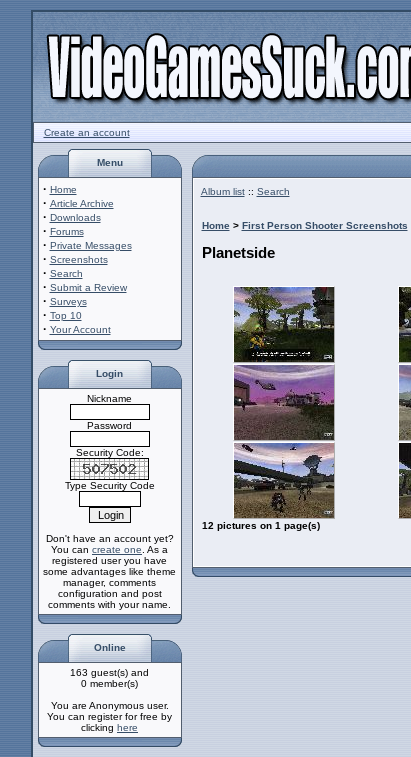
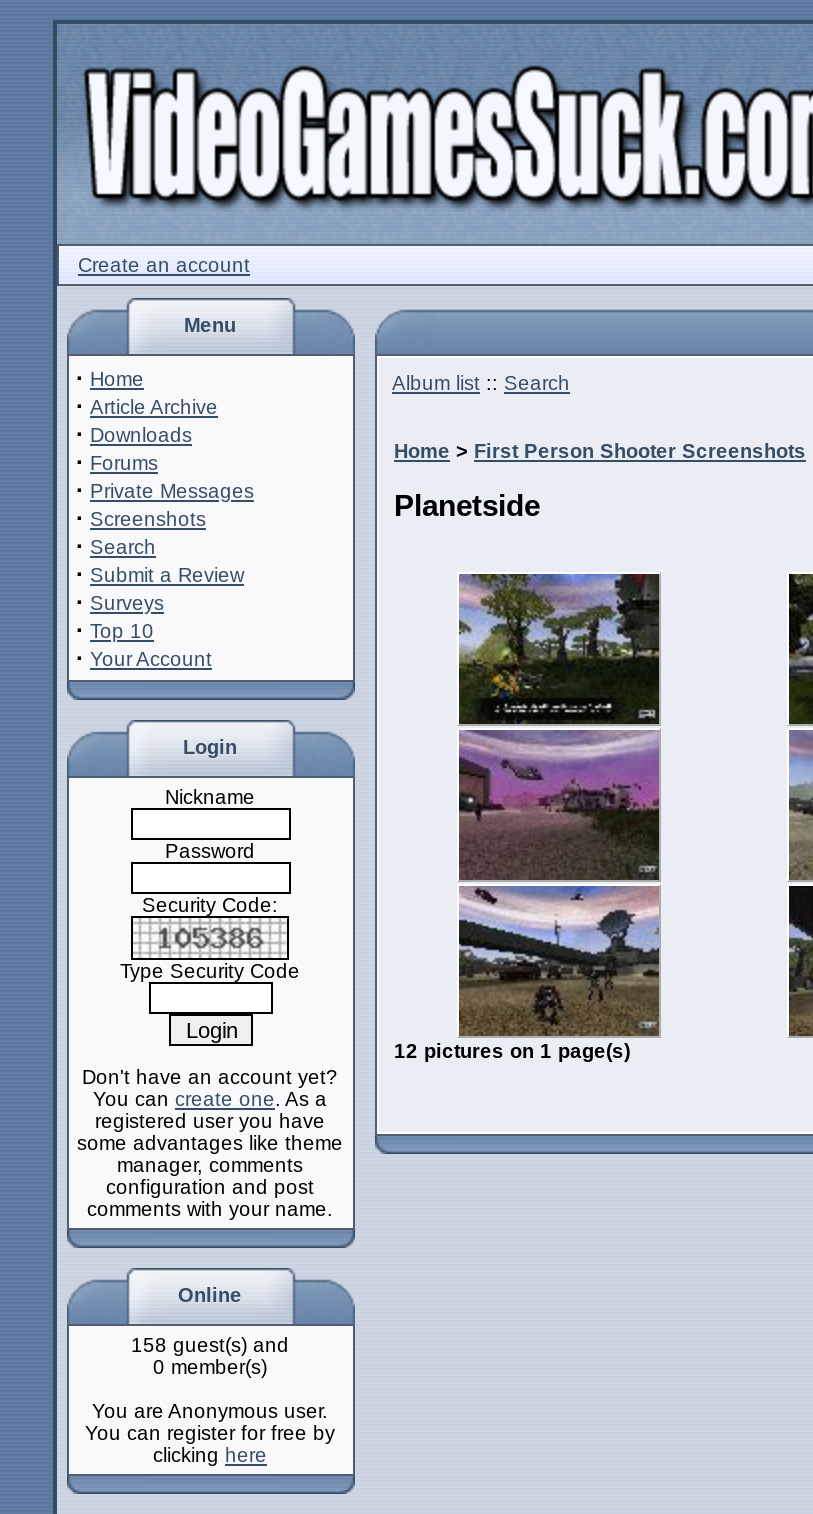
- 163 guest(s) and
+ 158 guest(s) and
